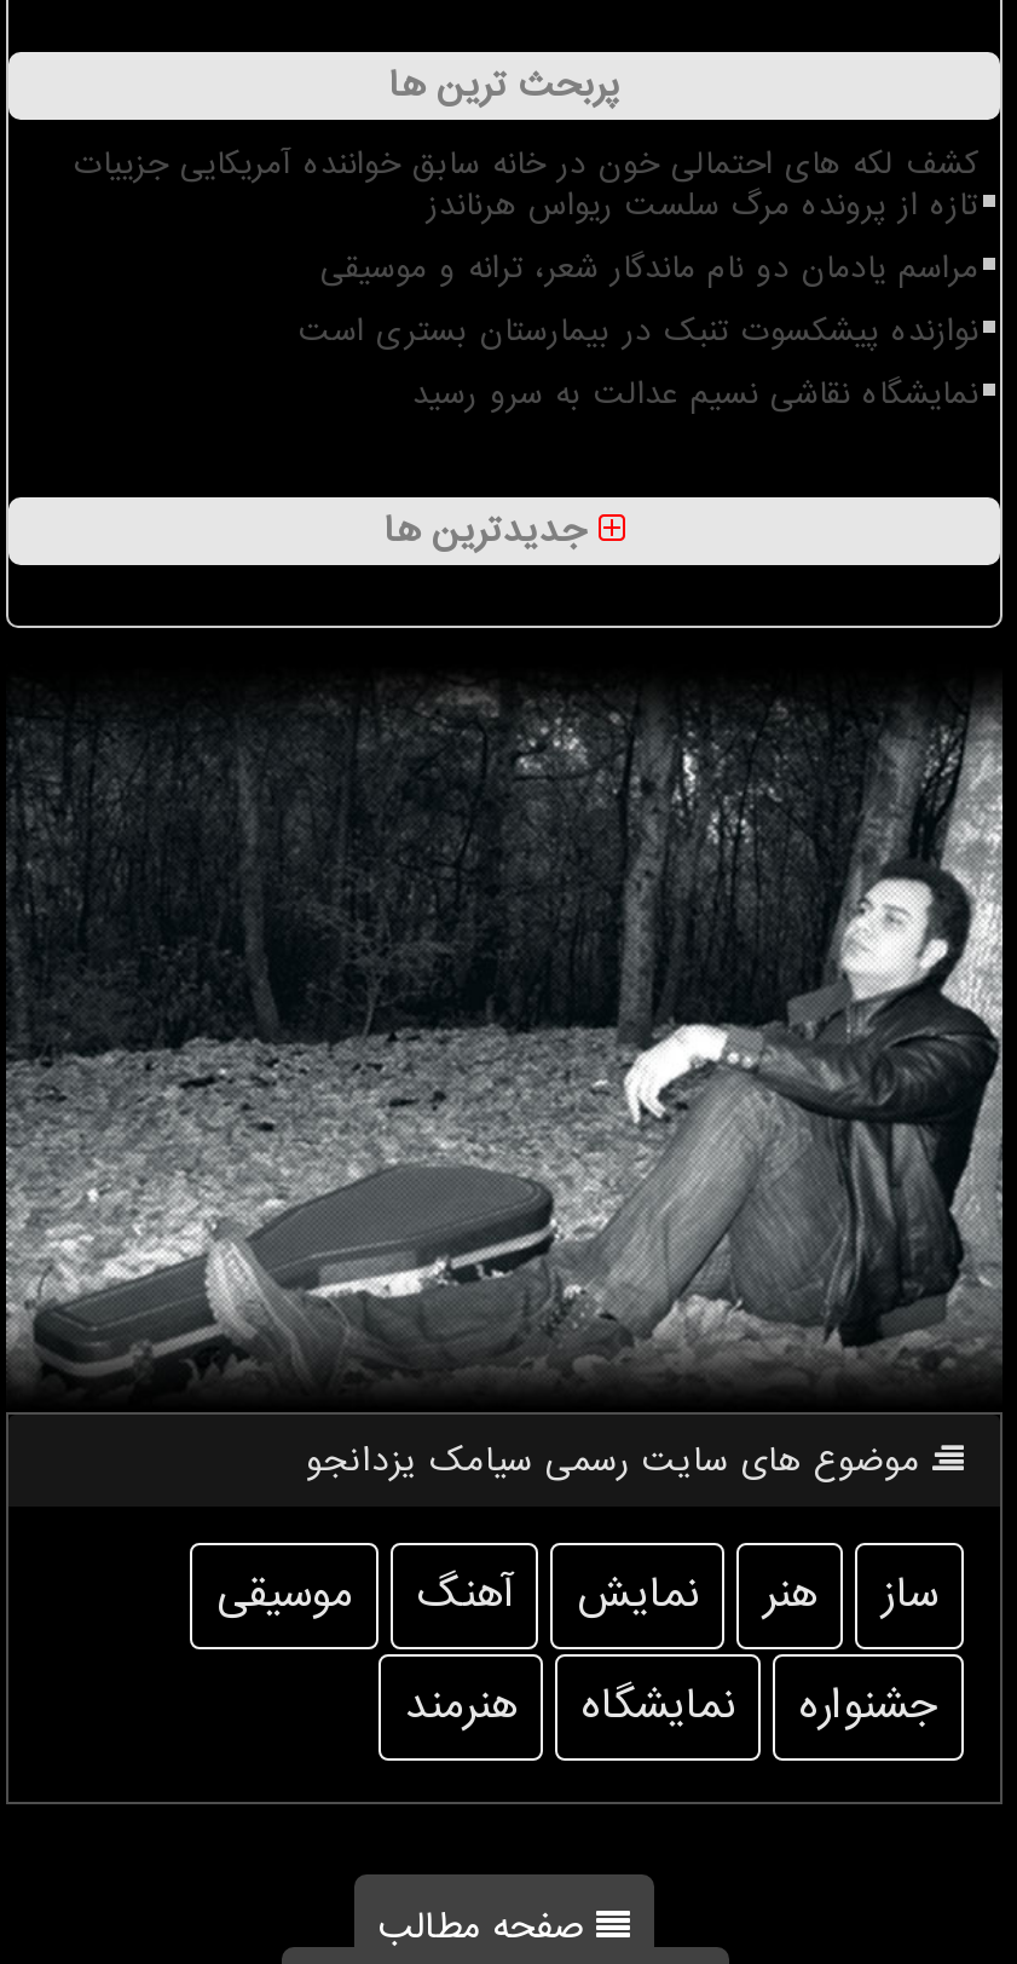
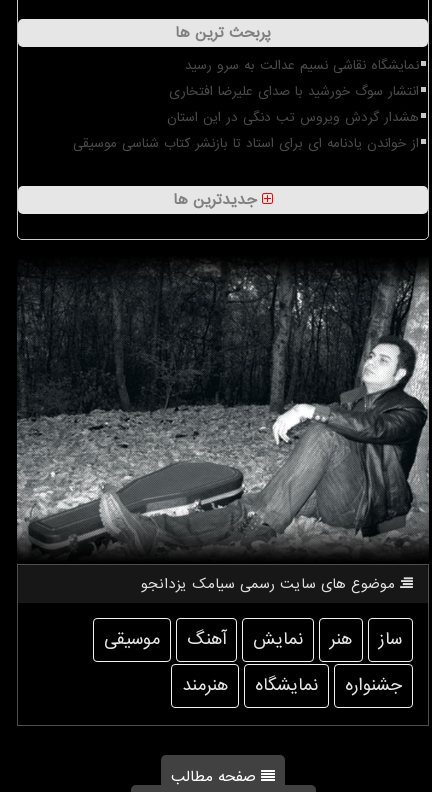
- کشف لکه های احتمالی خون در خانه سابق خواننده آمریکایی جزییات
- تازه از پرونده مرگ سلست ریواس هرناندز
- مراسم یادمان دو نام ماندگار شعر، ترانه و موسیقی
- نوازنده پیشکسوت تنبک در بیمارستان بستری است

moved up: نمایشگاه نقاشی نسیم عدالت به سرو رسید

+ انتشار سوگ خورشید با صدای علیرضا افتخاری
+ هشدار گردش ویروس تب دنگی در این استان
+ از خواندن یادنامه ای برای استاد تا بازنشر کتاب شناسی موسیقی
